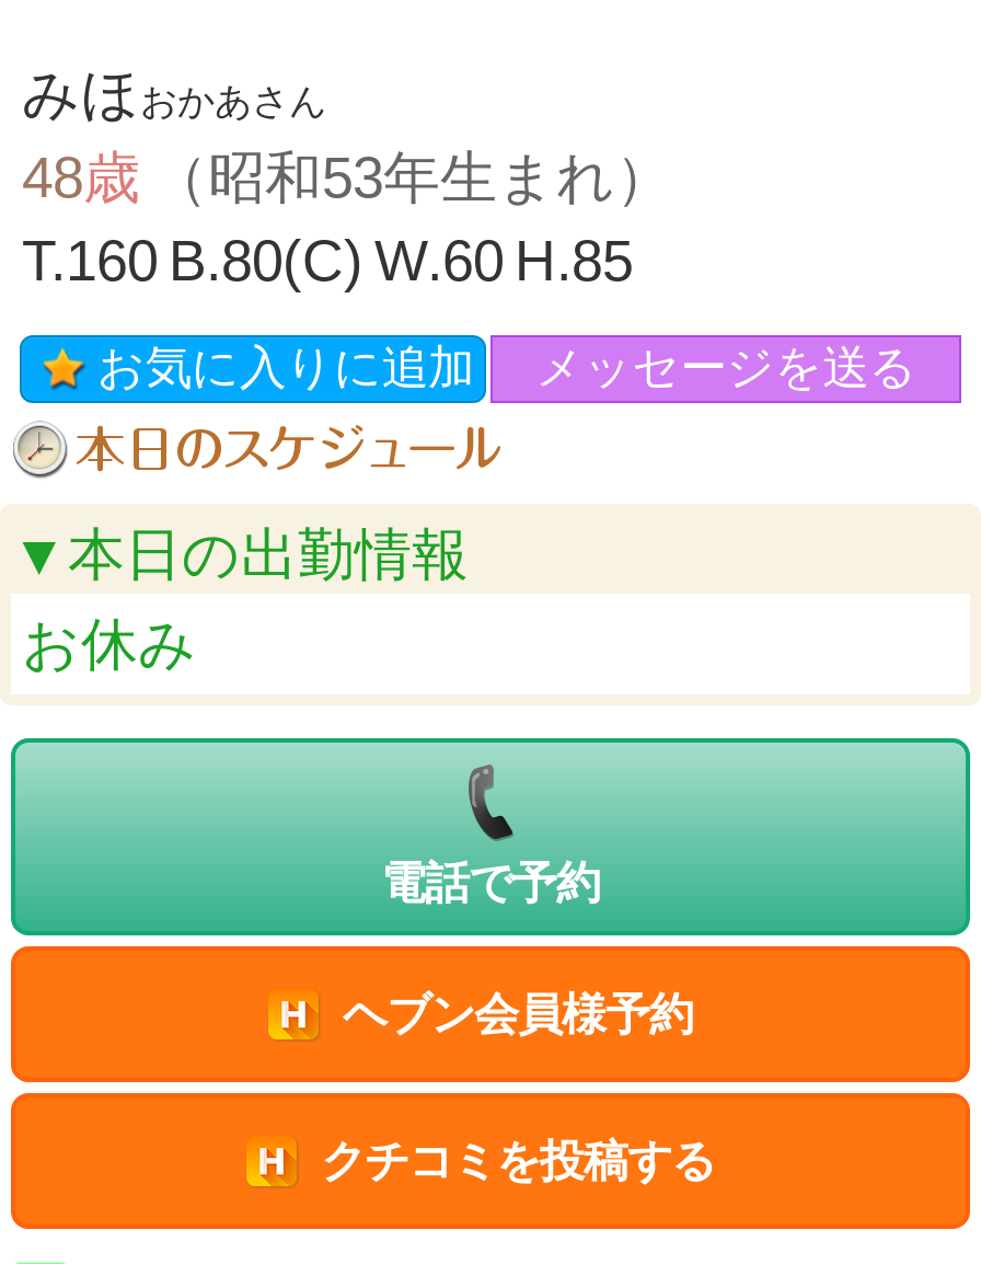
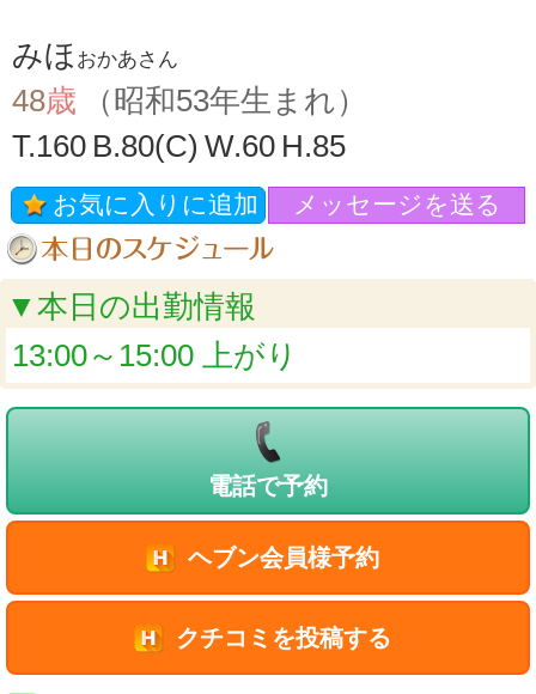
- お休み
+ 13:00～15:00上がり
